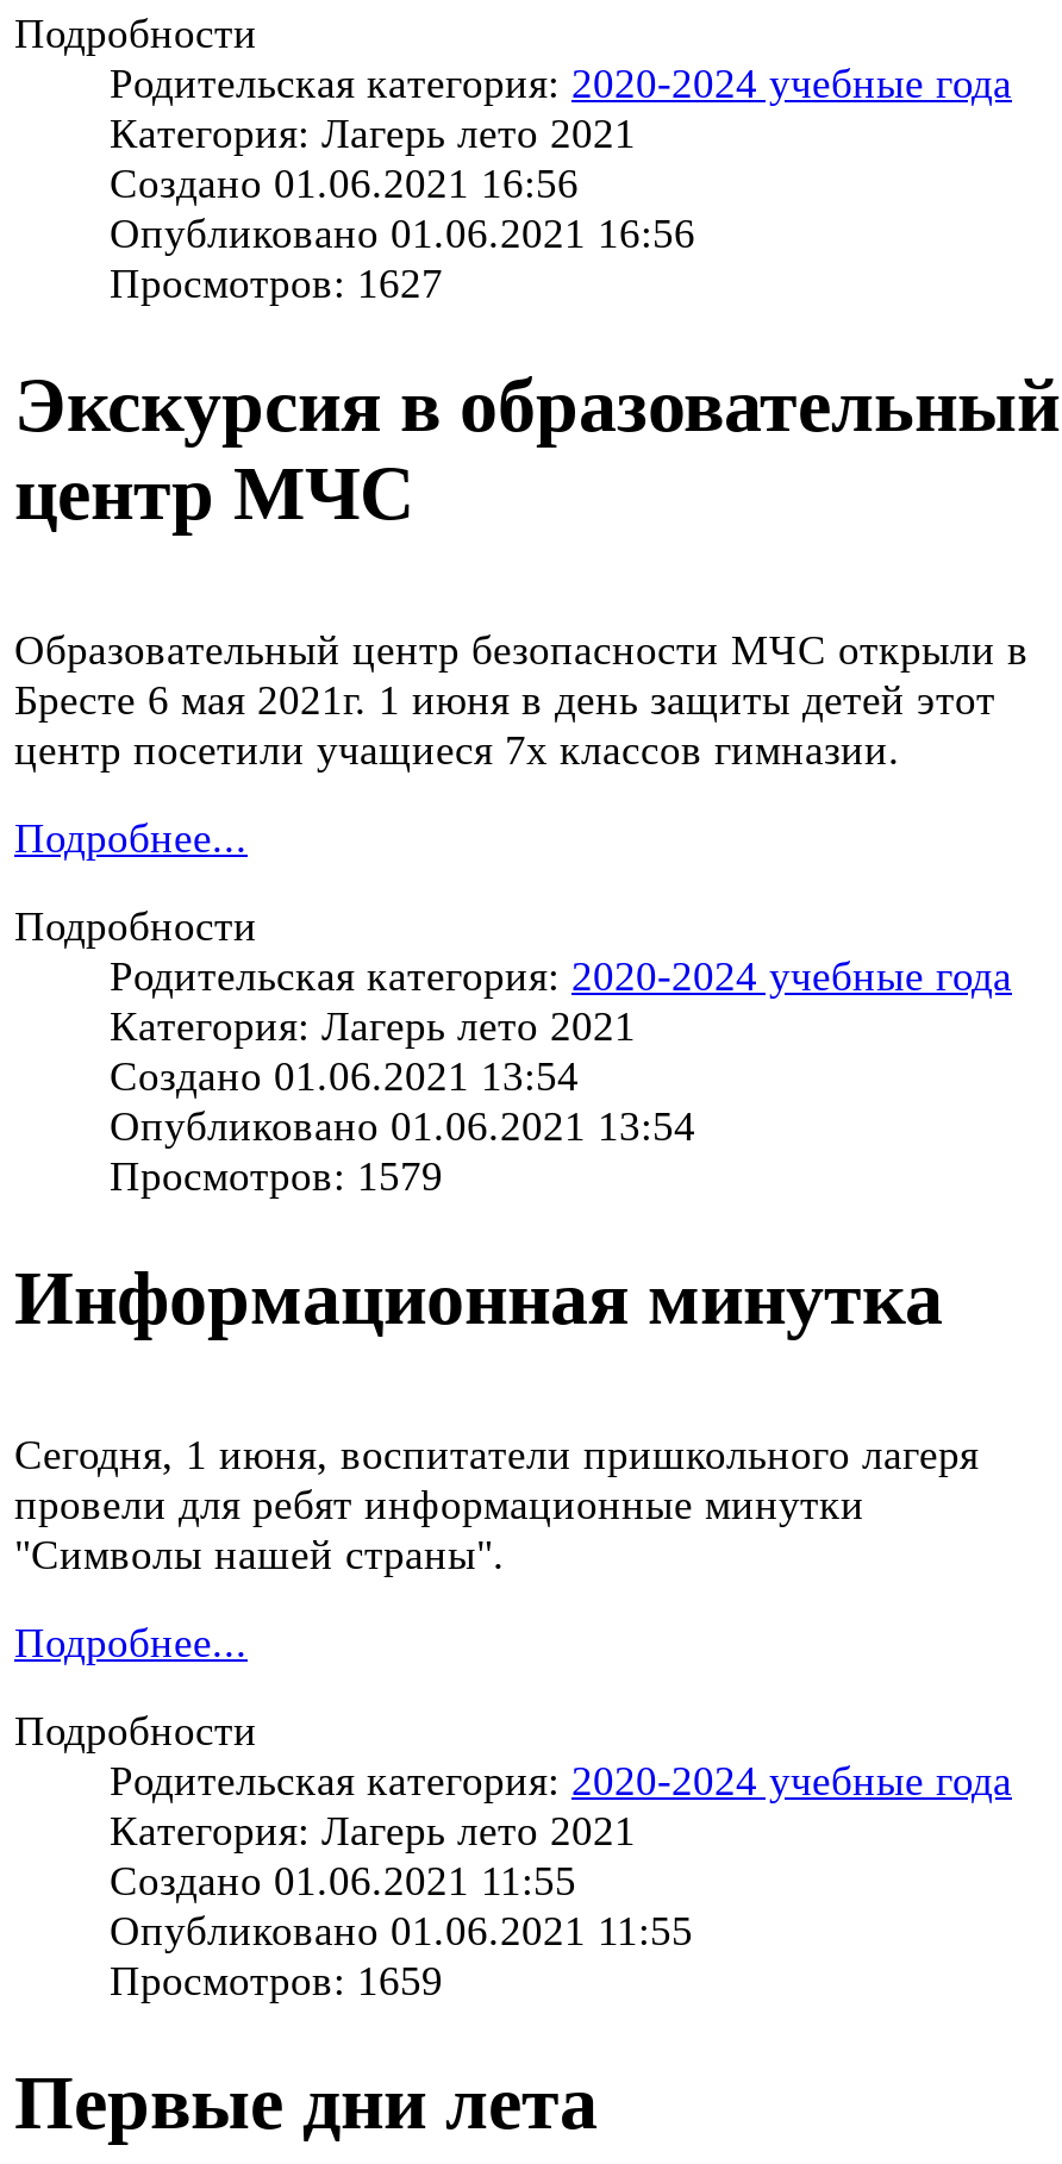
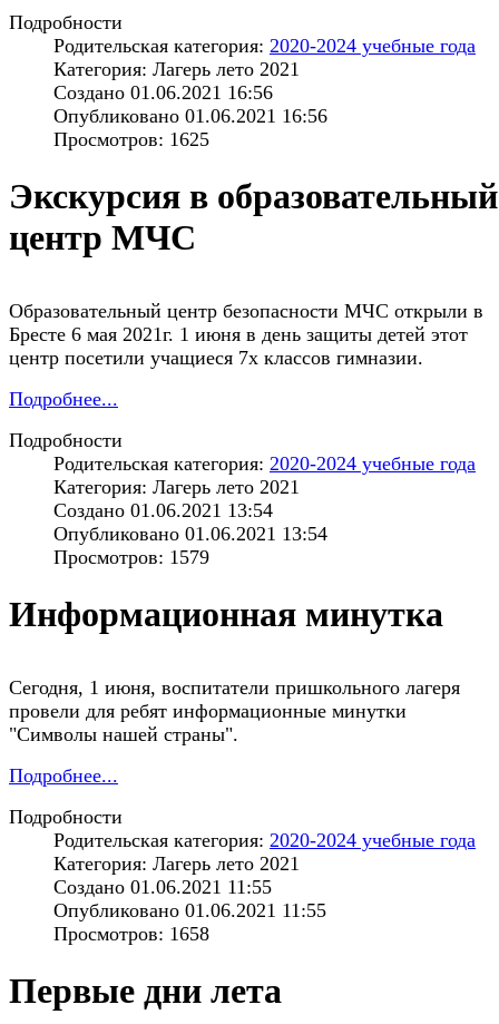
- Просмотров: 1627
+ Просмотров: 1625

- Просмотров: 1659
+ Просмотров: 1658
